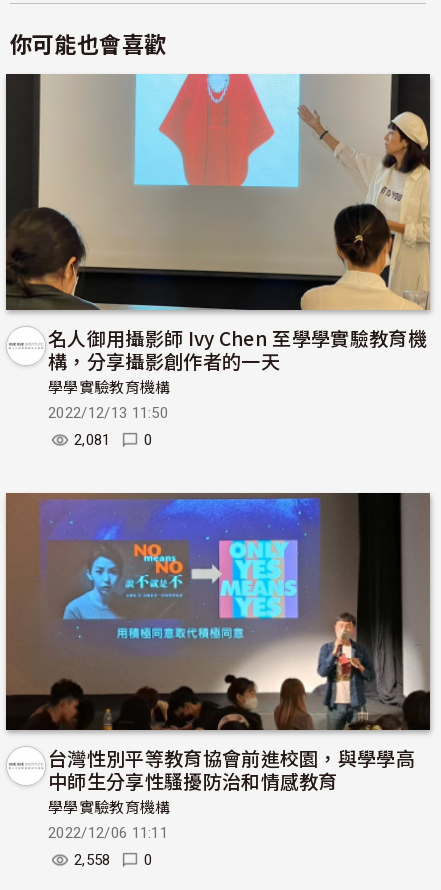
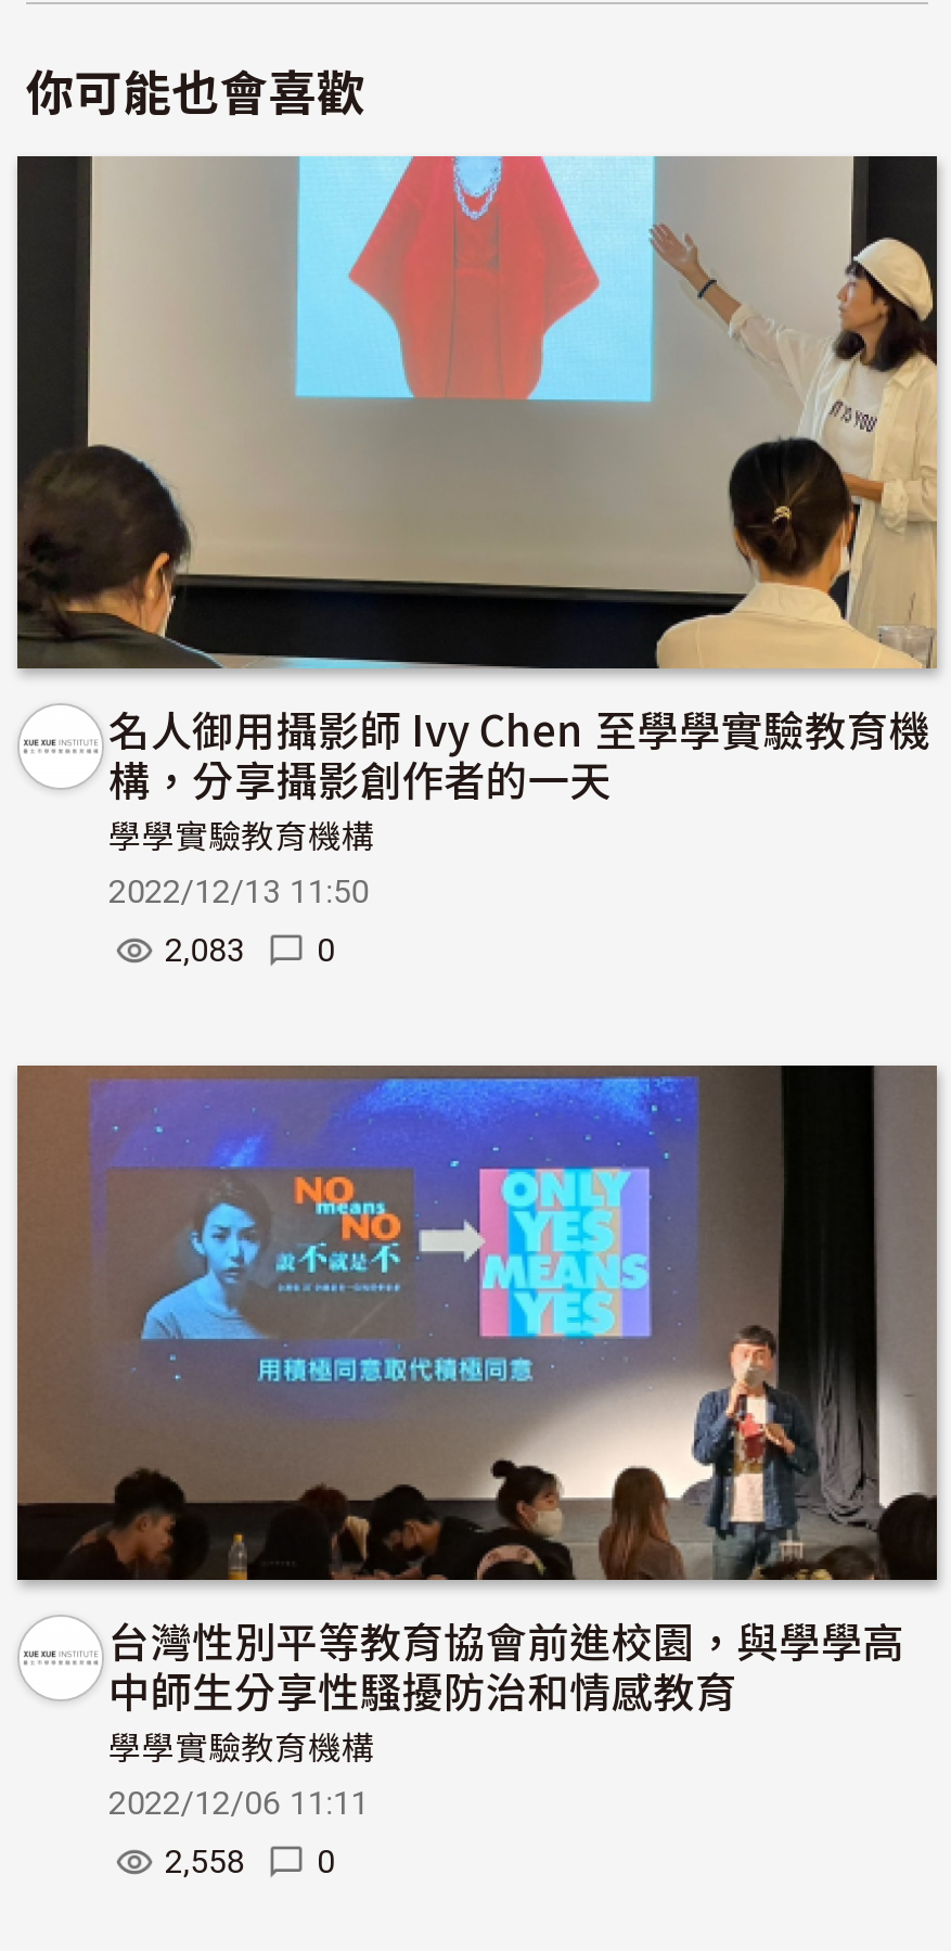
- 2,081 0
+ 2,083 0
